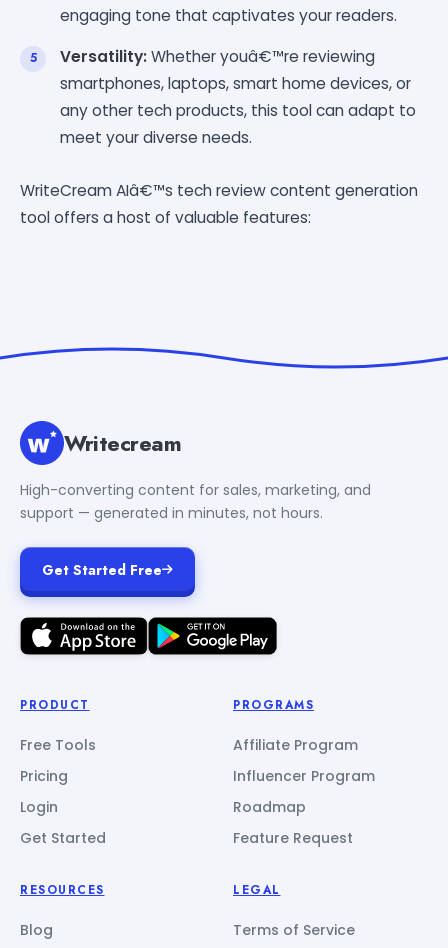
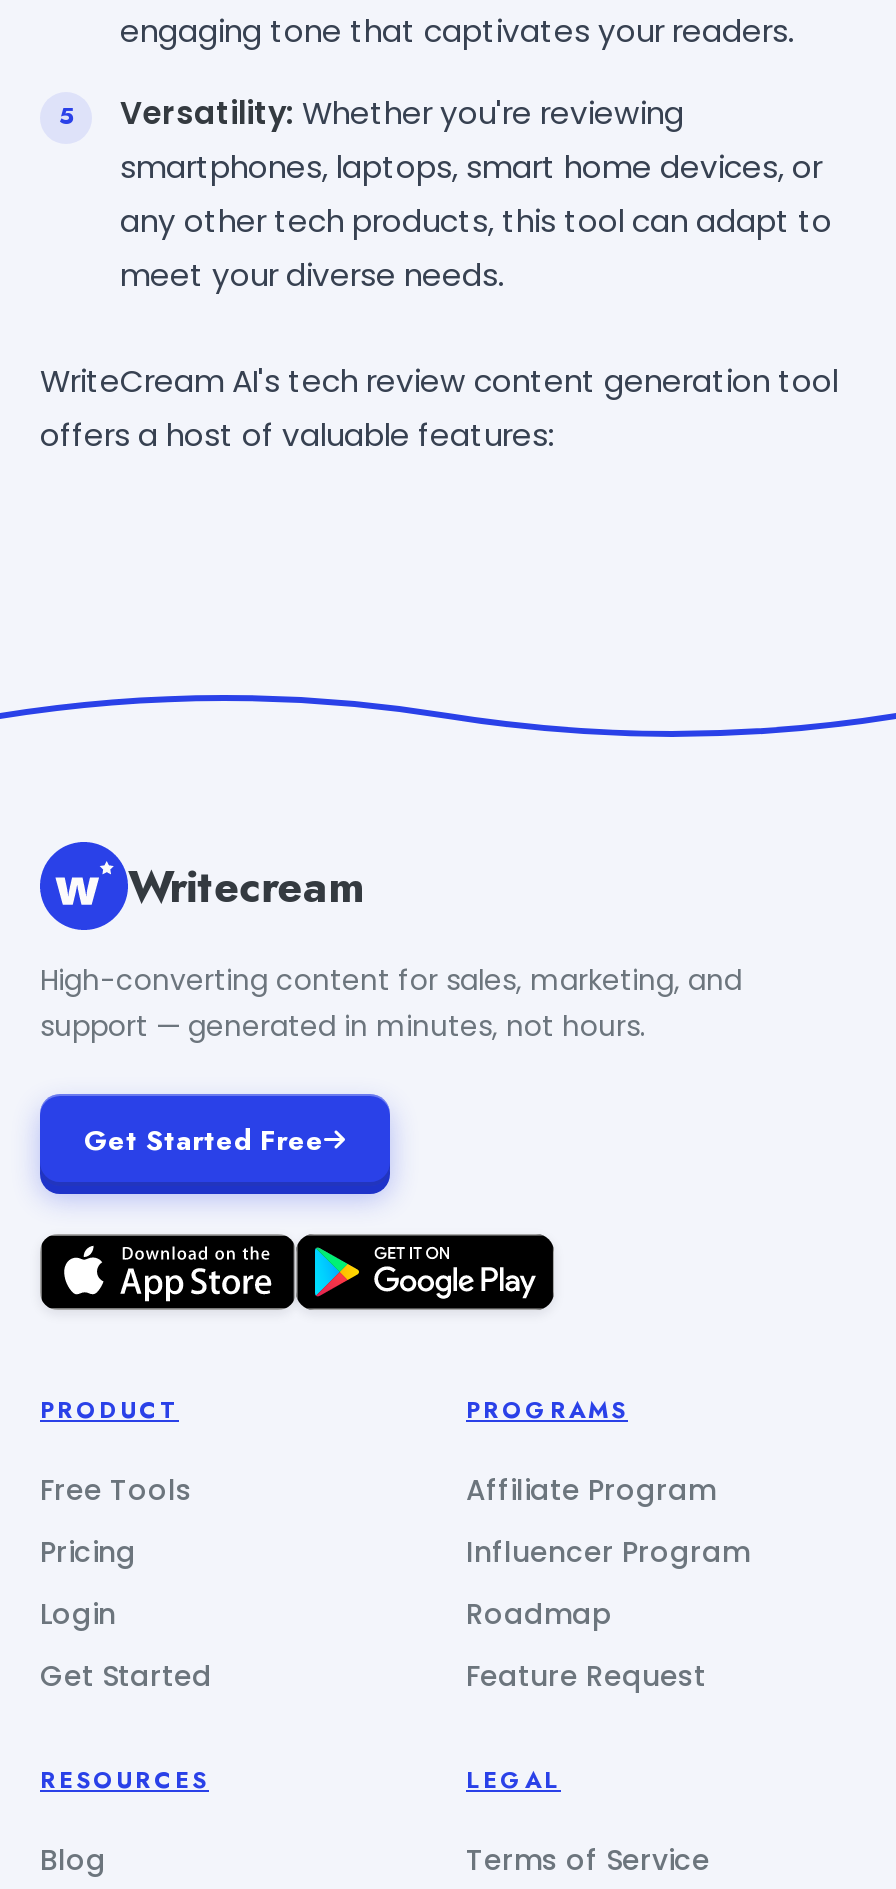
- Versatility: Whether youâ€™re reviewing
+ Versatility: Whether you're reviewing

- WriteCream AIâ€™s tech review content generation
- tool offers a host of valuable features:
+ WriteCream AI's tech review content generation tool
+ offers a host of valuable features:
